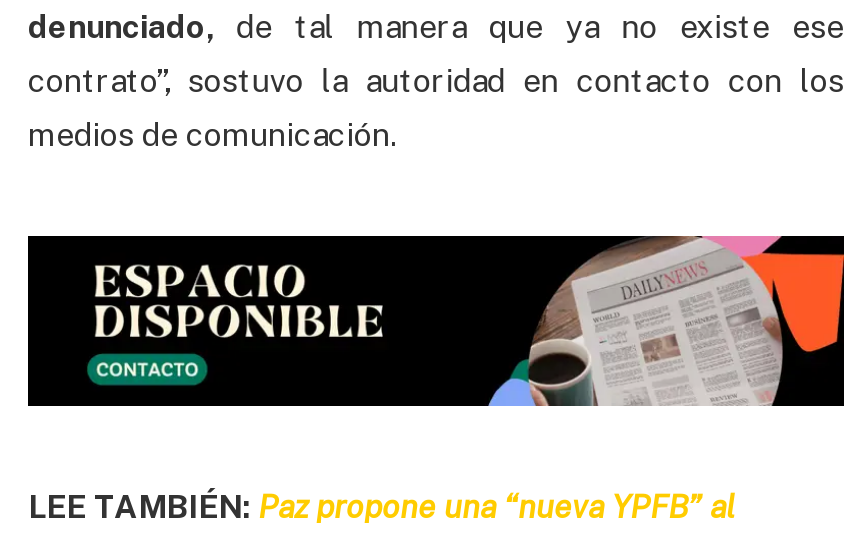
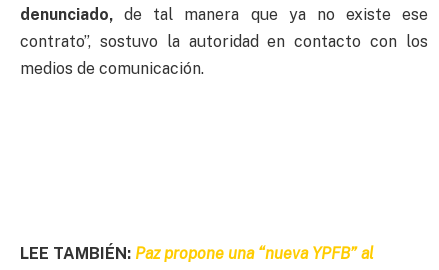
- [image]
